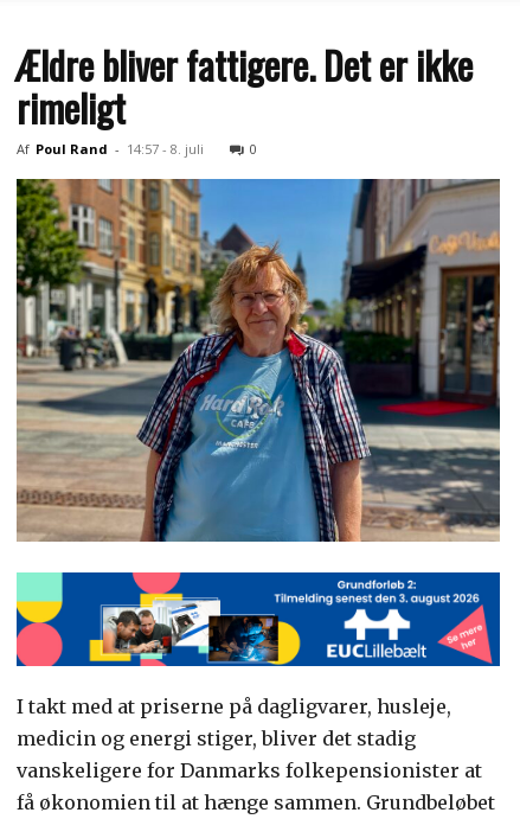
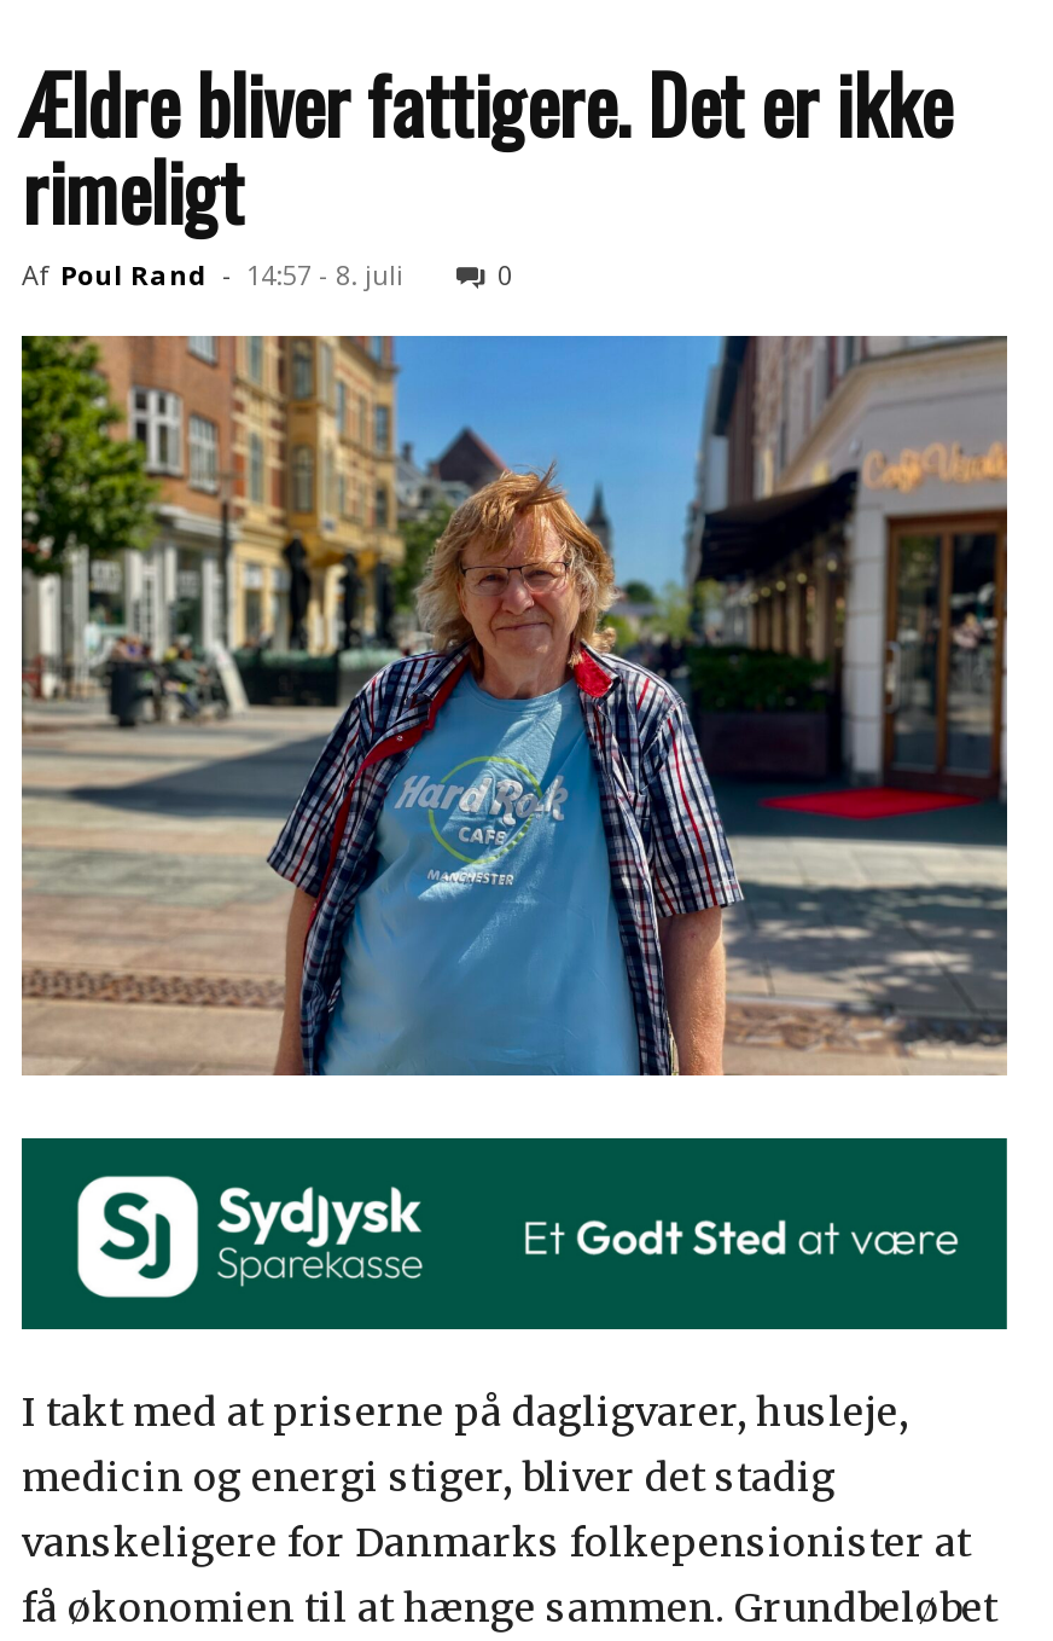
- [image]
+ [image]
